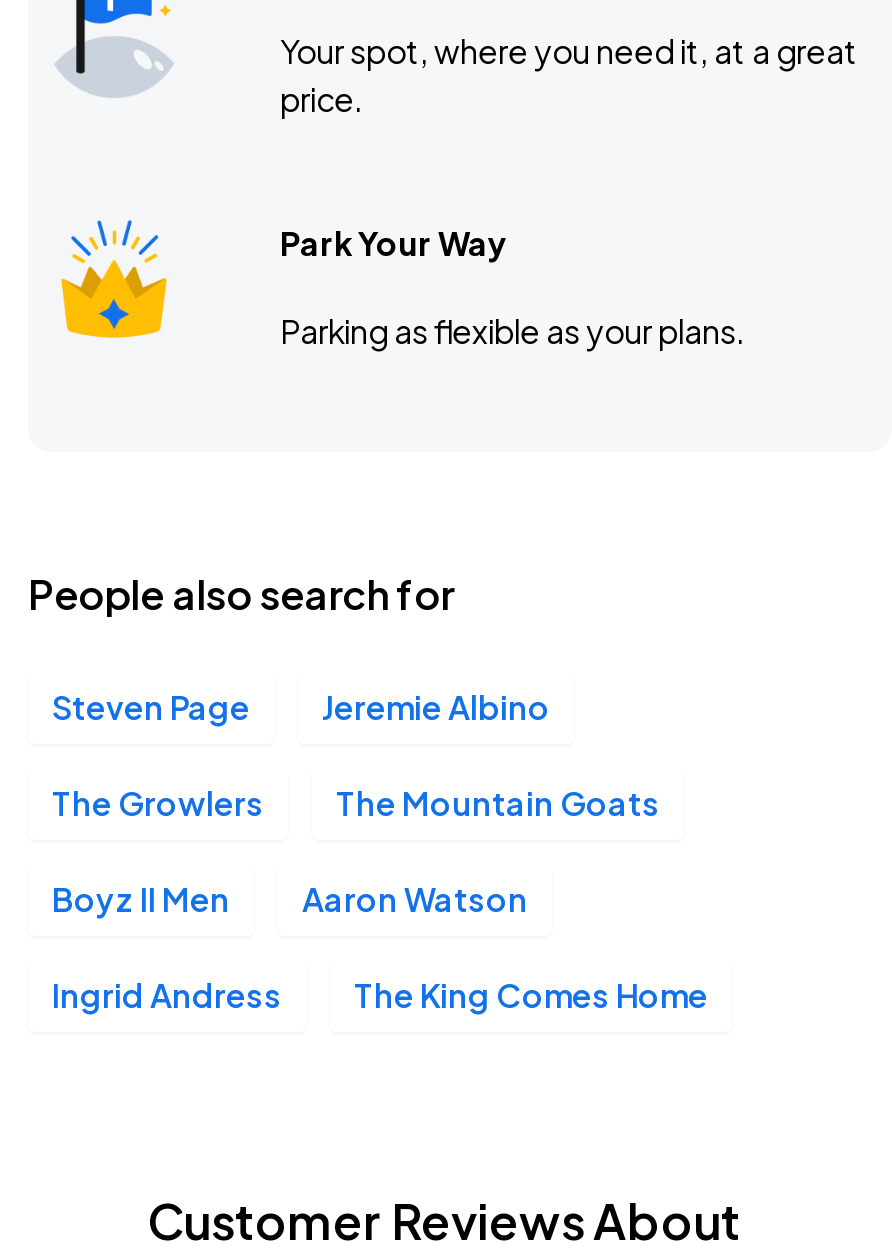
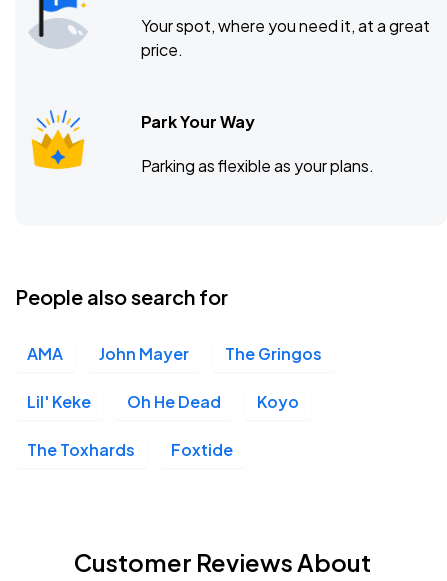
- Steven Page
- Jeremie Albino
- The Growlers
- The Mountain Goats
- Boyz II Men
- Aaron Watson
- Ingrid Andress
- The King Comes Home
+ AMA
+ John Mayer
+ The Gringos
+ Lil' Keke
+ Oh He Dead
+ Koyo
+ The Toxhards
+ Foxtide
